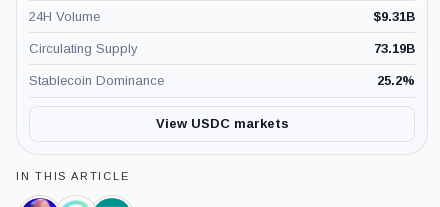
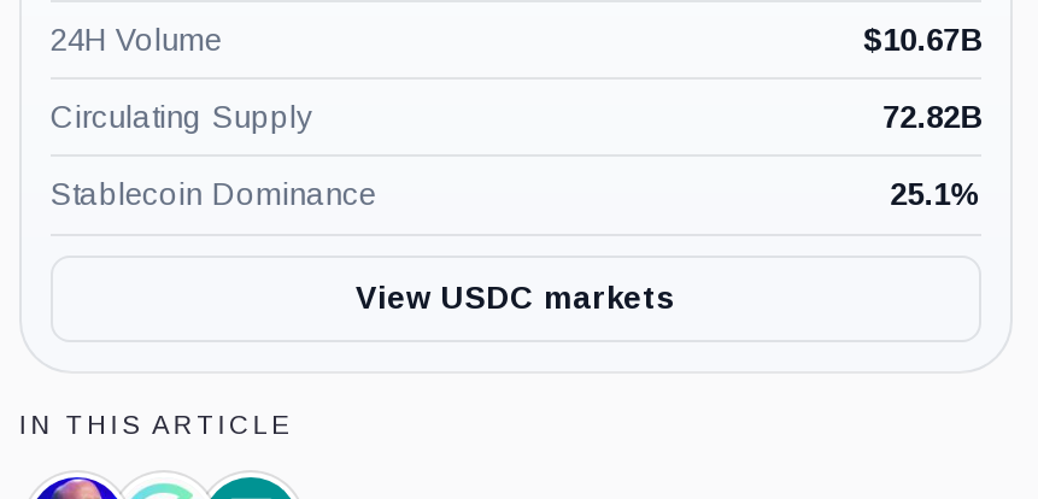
- $9.31B
+ $10.67B

- 73.19B
+ 72.82B

- 25.2%
+ 25.1%
